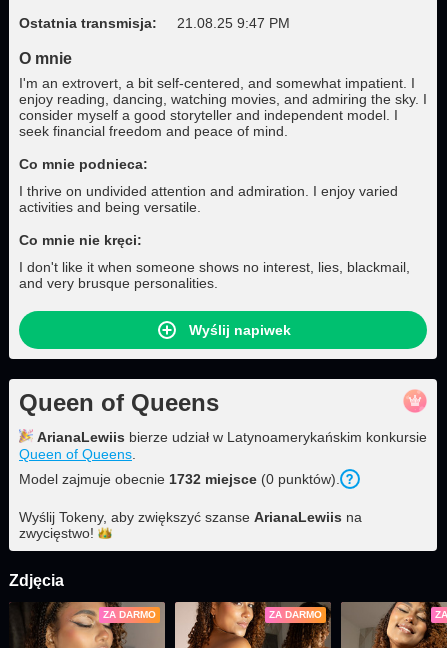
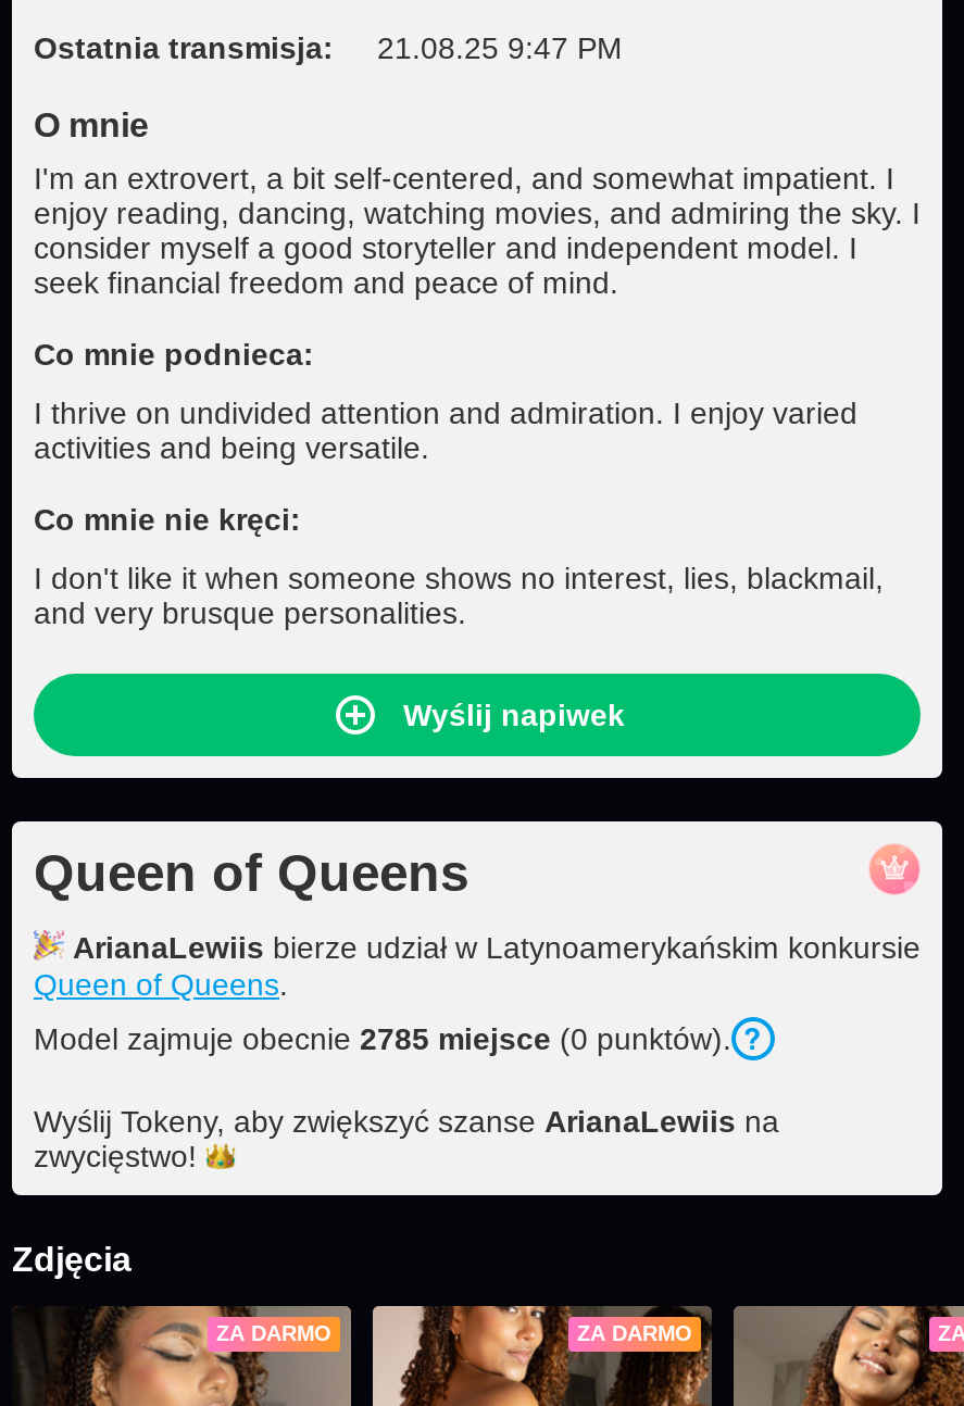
- Model zajmuje obecnie 1732 miejsce (0 punktów).
+ Model zajmuje obecnie 2785 miejsce (0 punktów).
